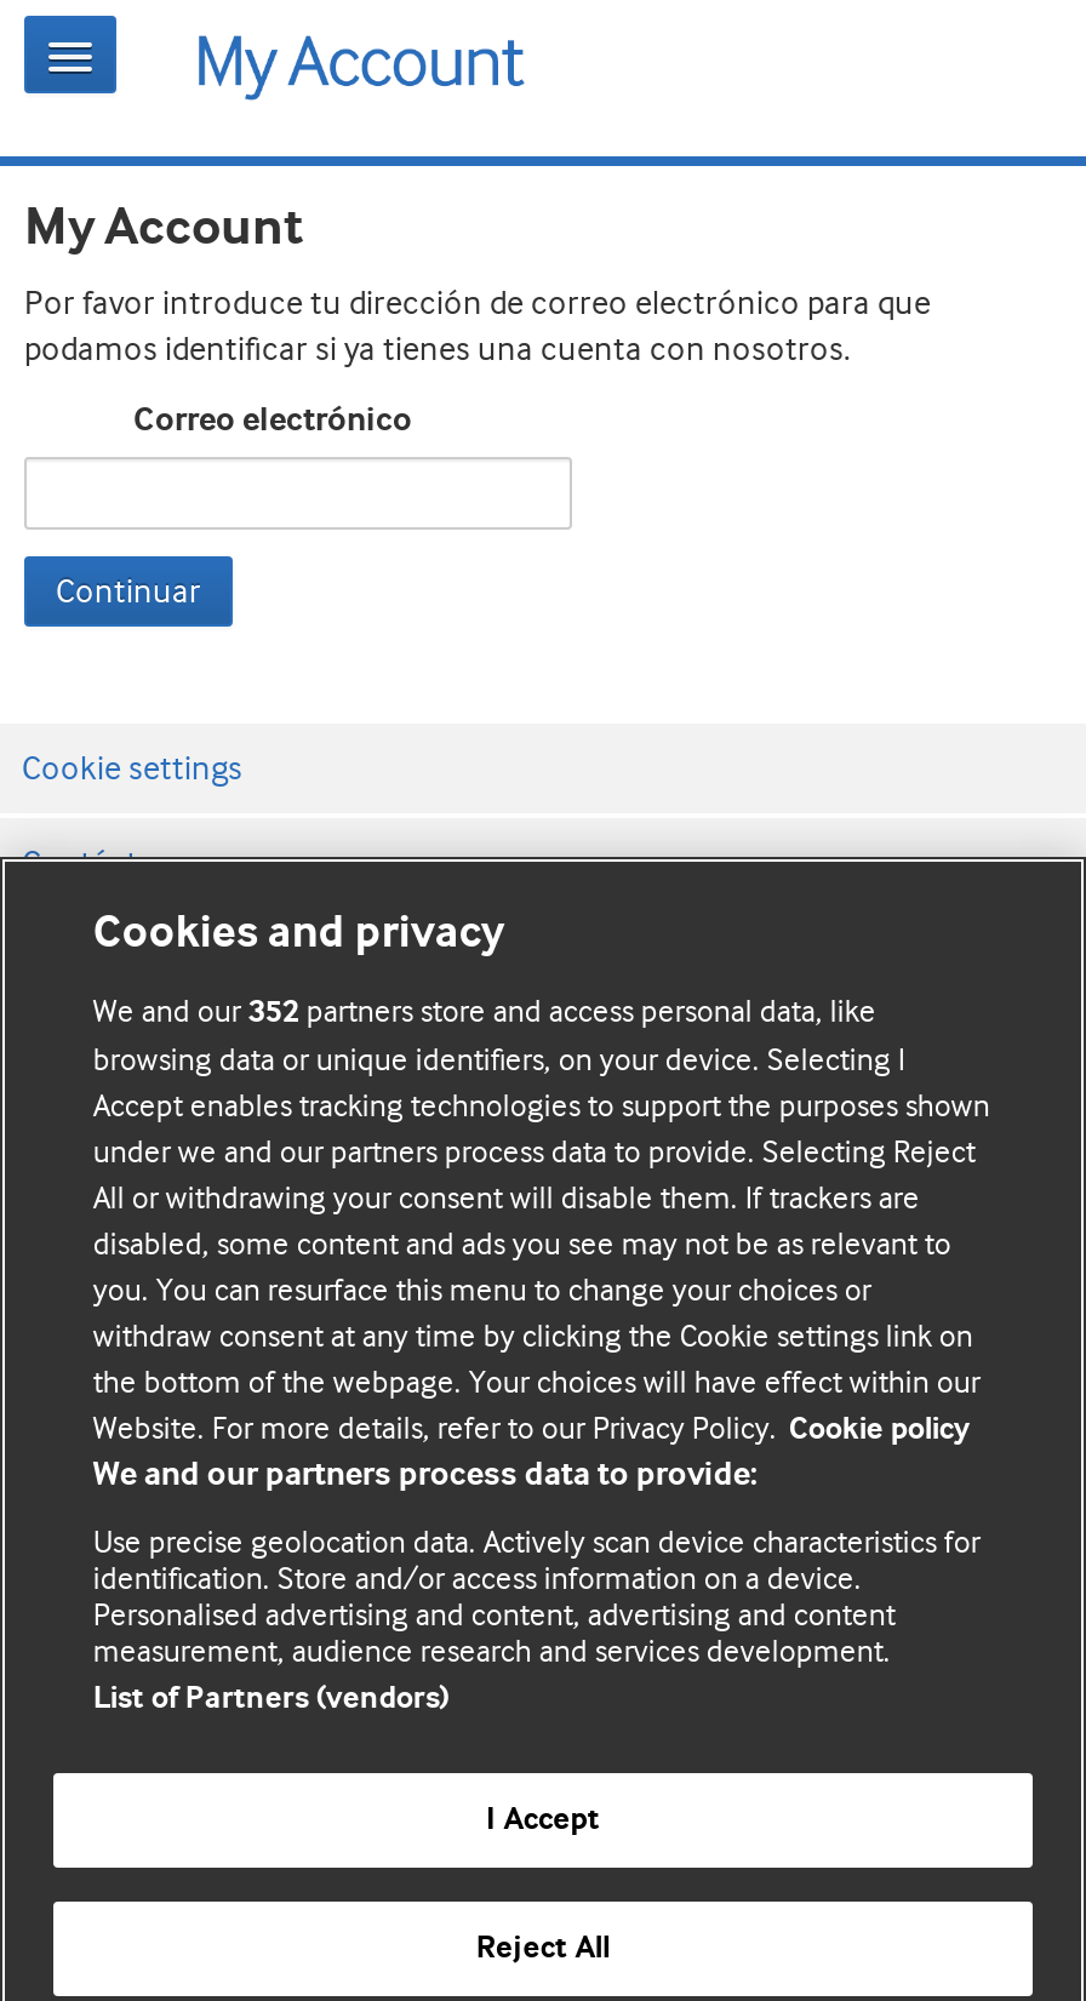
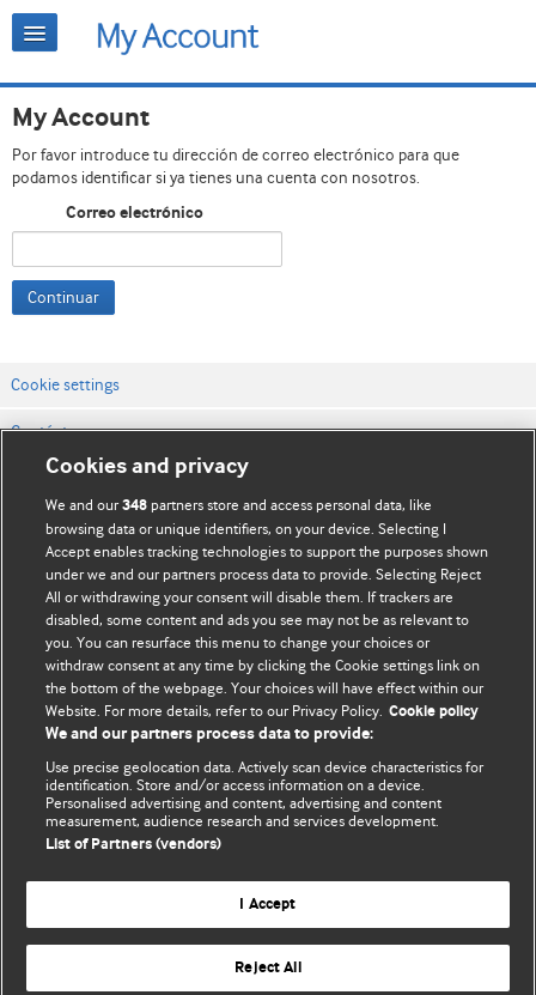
- We and our 352 partners store and access personal data, like
+ We and our 348 partners store and access personal data, like
